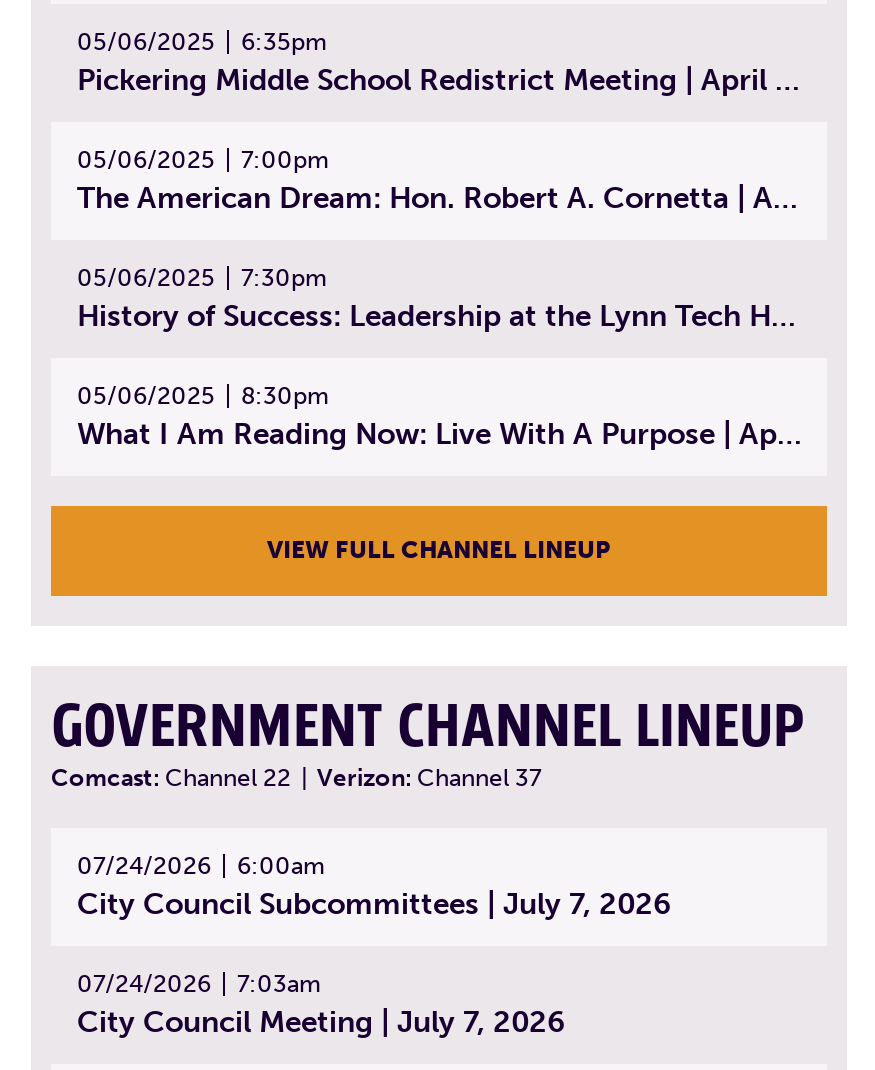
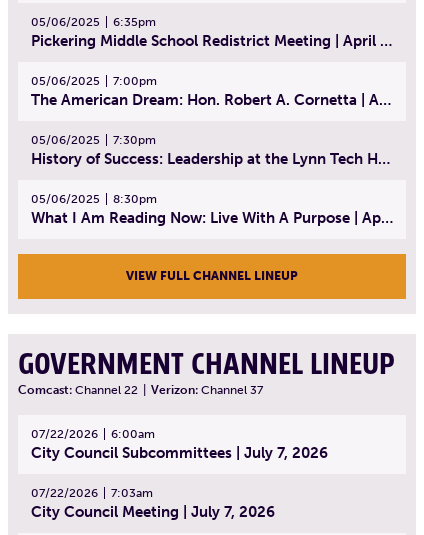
- 07/24/2026 6:00am
+ 07/22/2026 6:00am

- 07/24/2026 7:03am
+ 07/22/2026 7:03am
